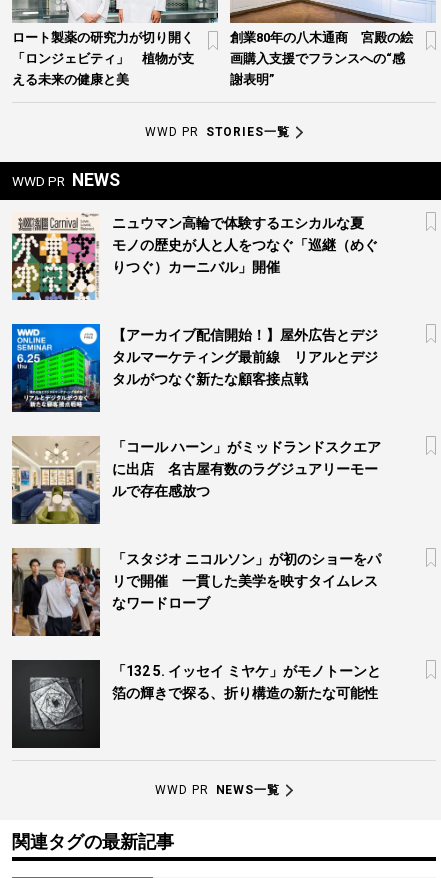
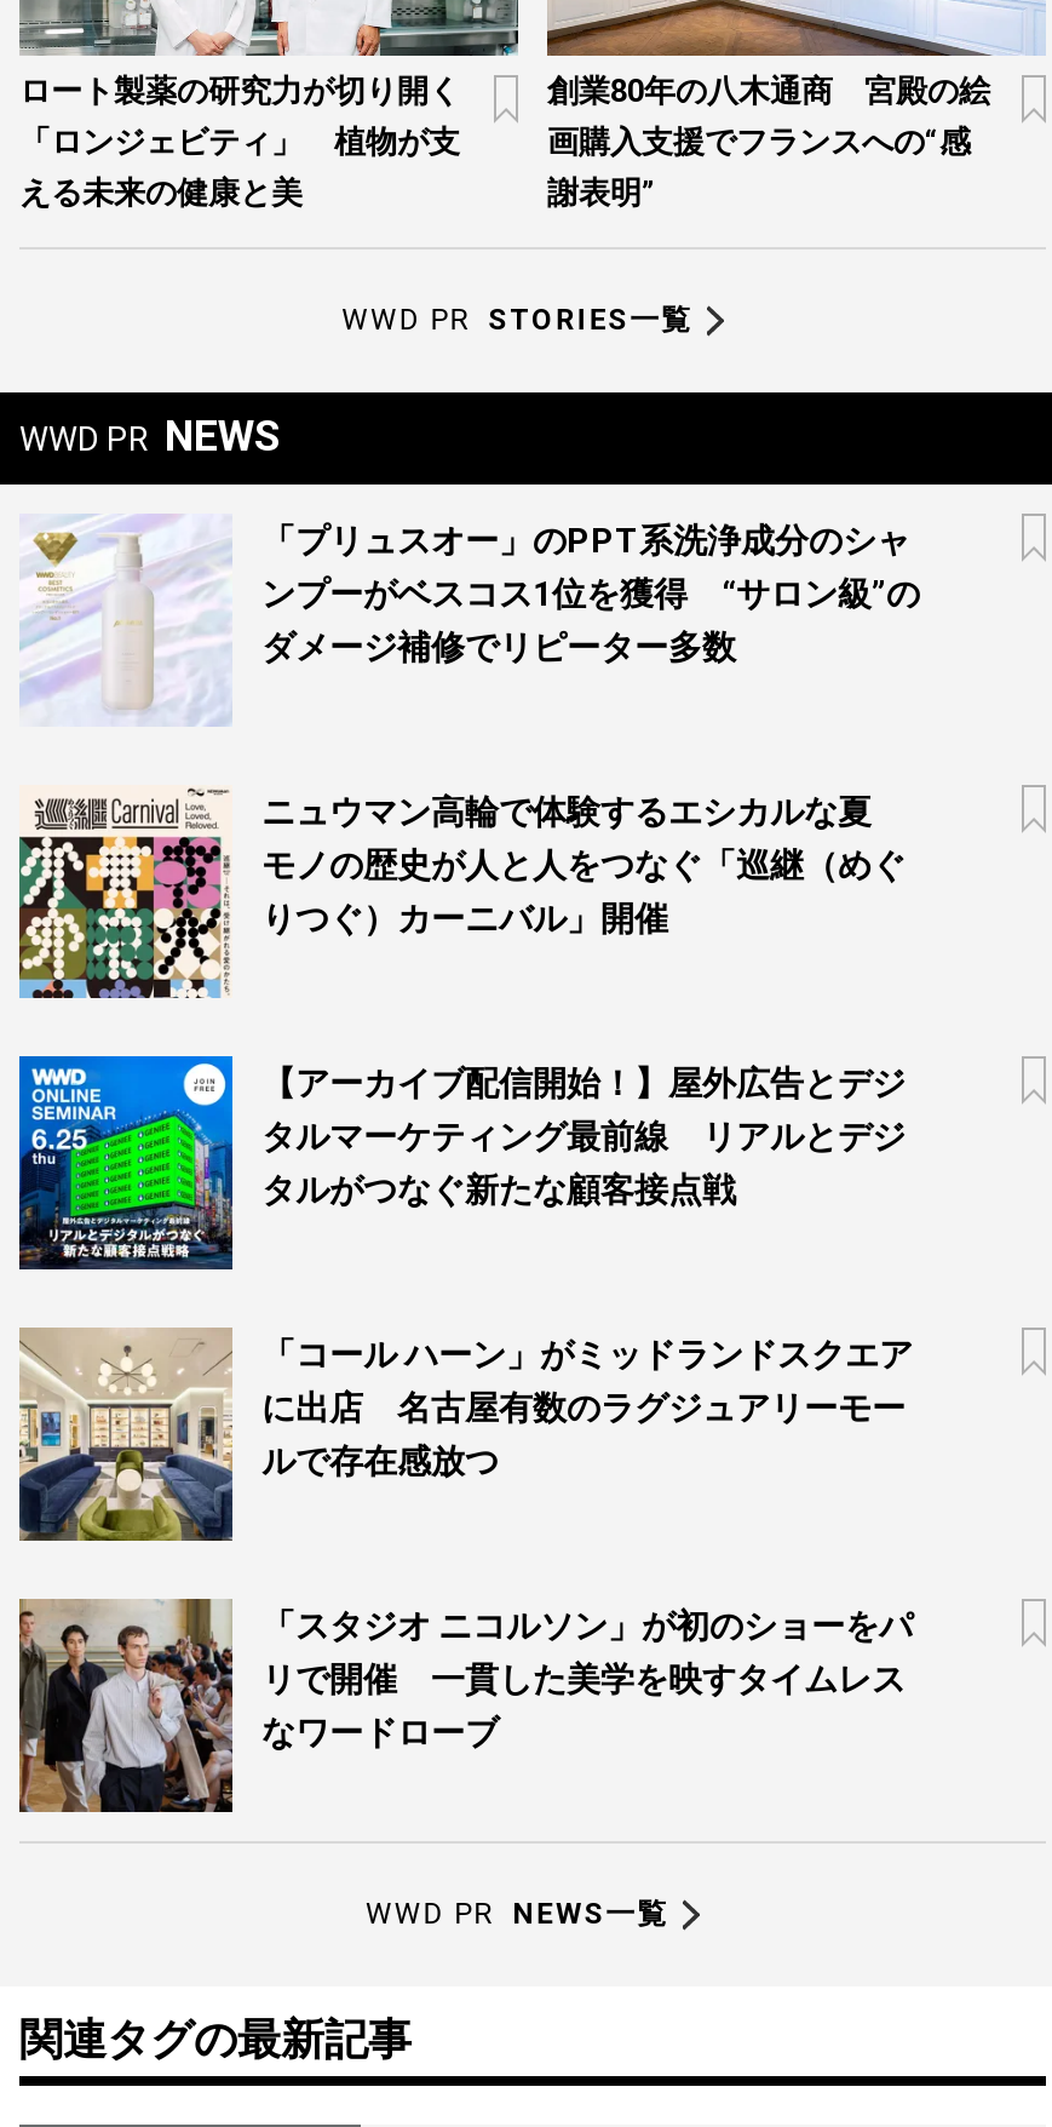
+ [image]
+ 「プリュスオー」のPPT系洗浄成分のシャ
+ ンプーがベスコス1位を獲得 “サロン級”の
+ ダメージ補修でリピーター多数

moved down: [image] | ニュウマン高輪で体験するエシカルな夏 | モノの歴史が人と人をつなぐ「巡継（めぐ | ... | リで開催 一貫した美学を映すタイムレス | なワードローブ

- [image]
- 「132 5. イッセイ ミヤケ」がモノトーンと
- 箔の輝きで探る、折り構造の新たな可能性
